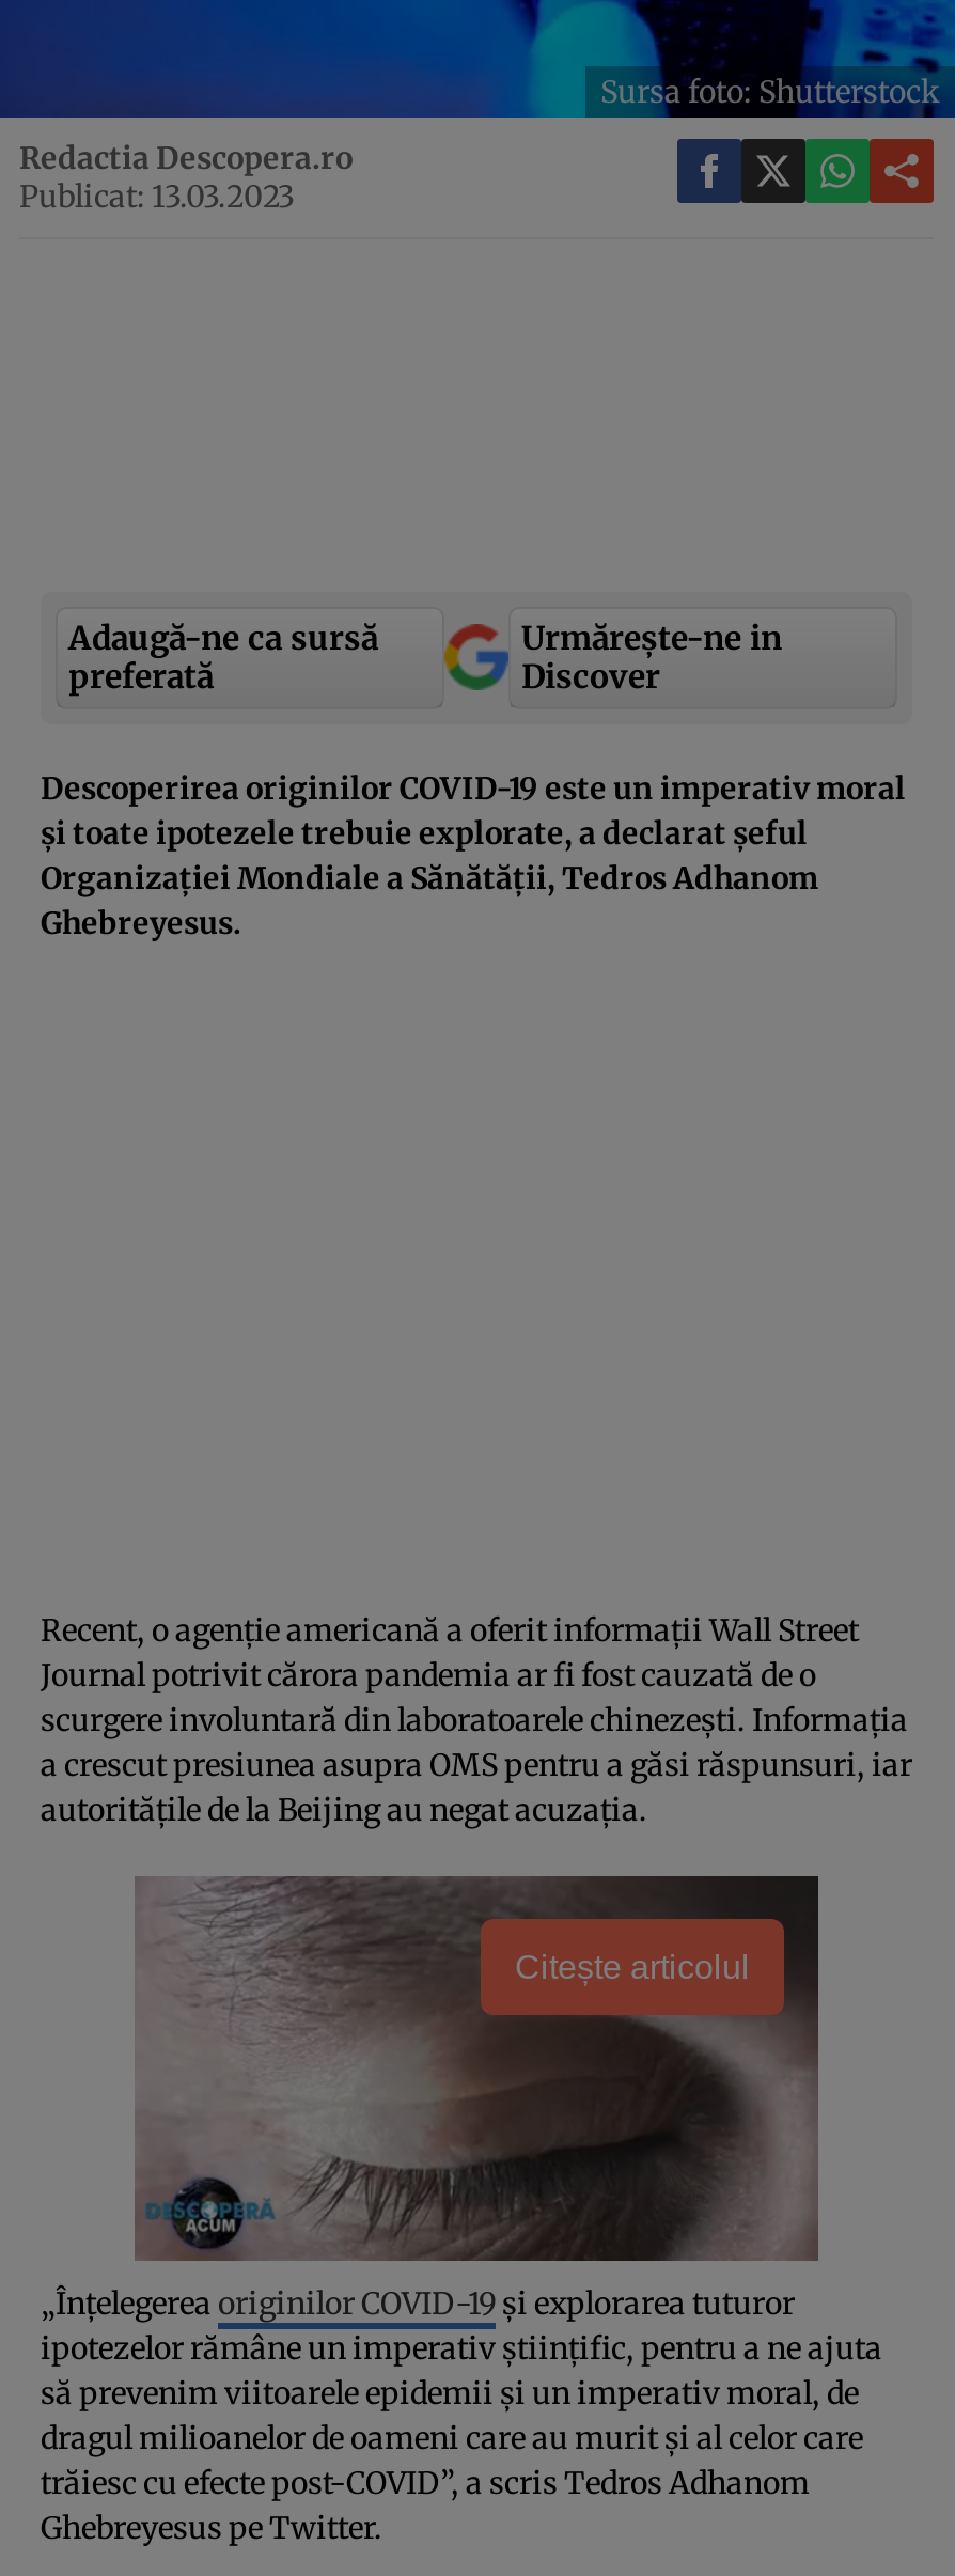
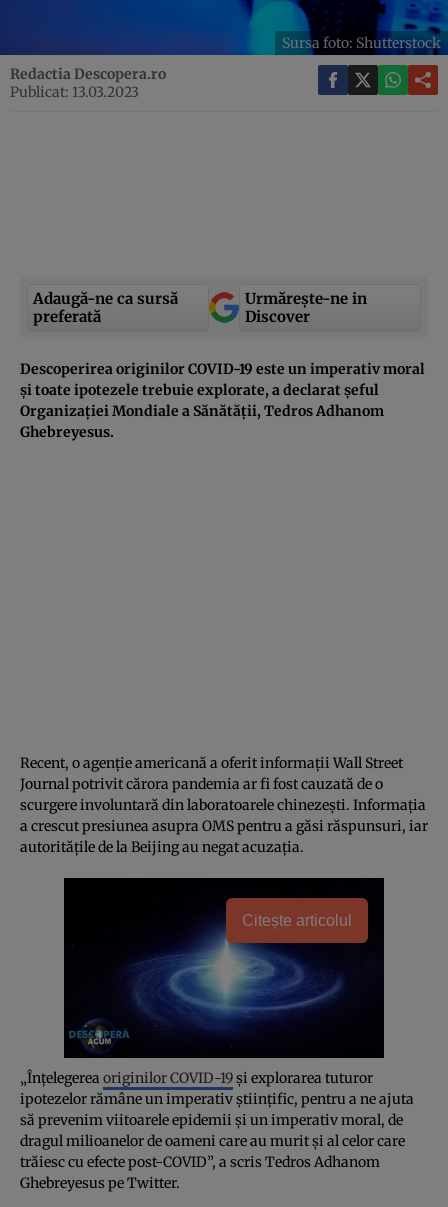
- [image]
+ [image]
